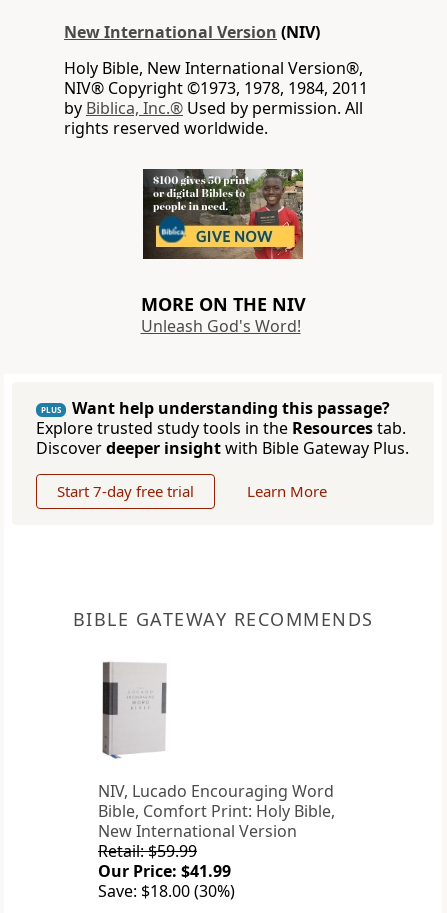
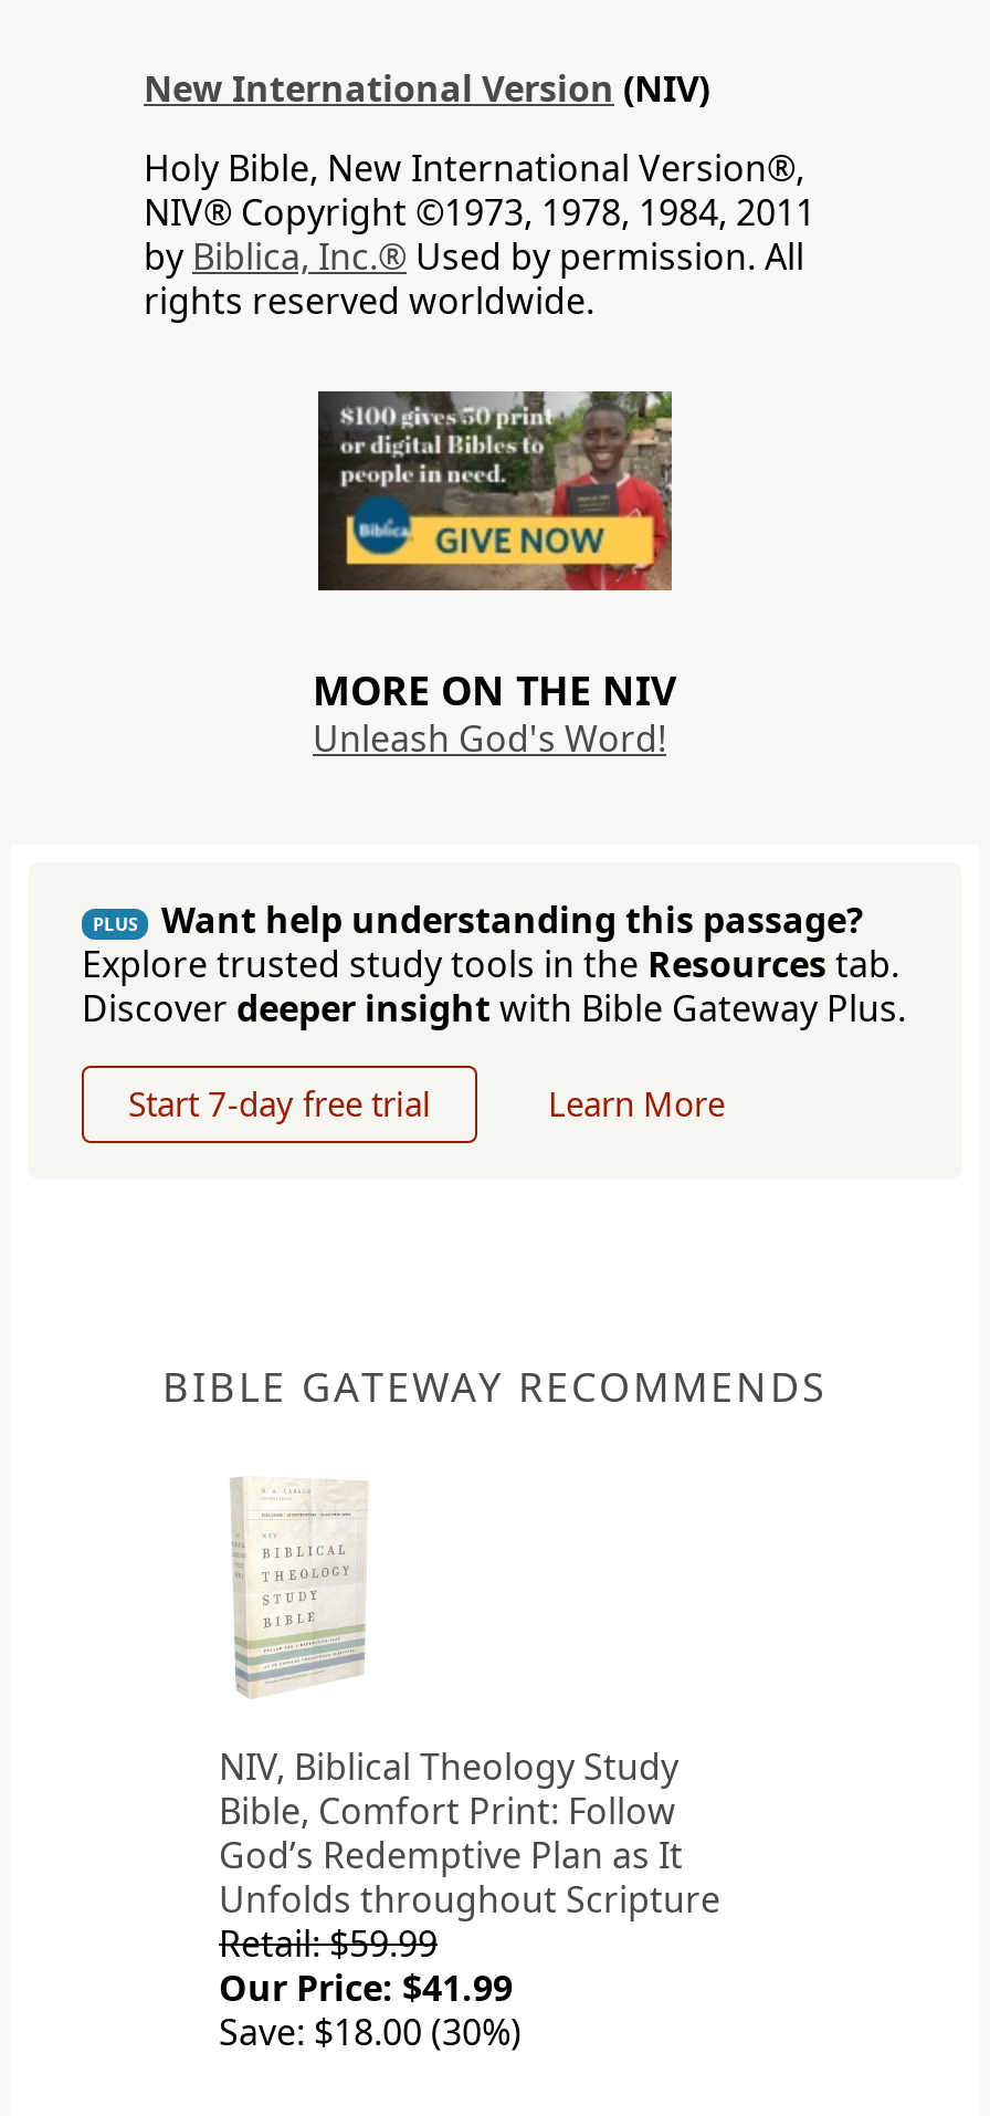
- [image]
- NIV, Lucado Encouraging Word
- Bible, Comfort Print: Holy Bible,
- New International Version
+ [image]
+ NIV, Biblical Theology Study
+ Bible, Comfort Print: Follow
+ God’s Redemptive Plan as It
+ Unfolds throughout Scripture
